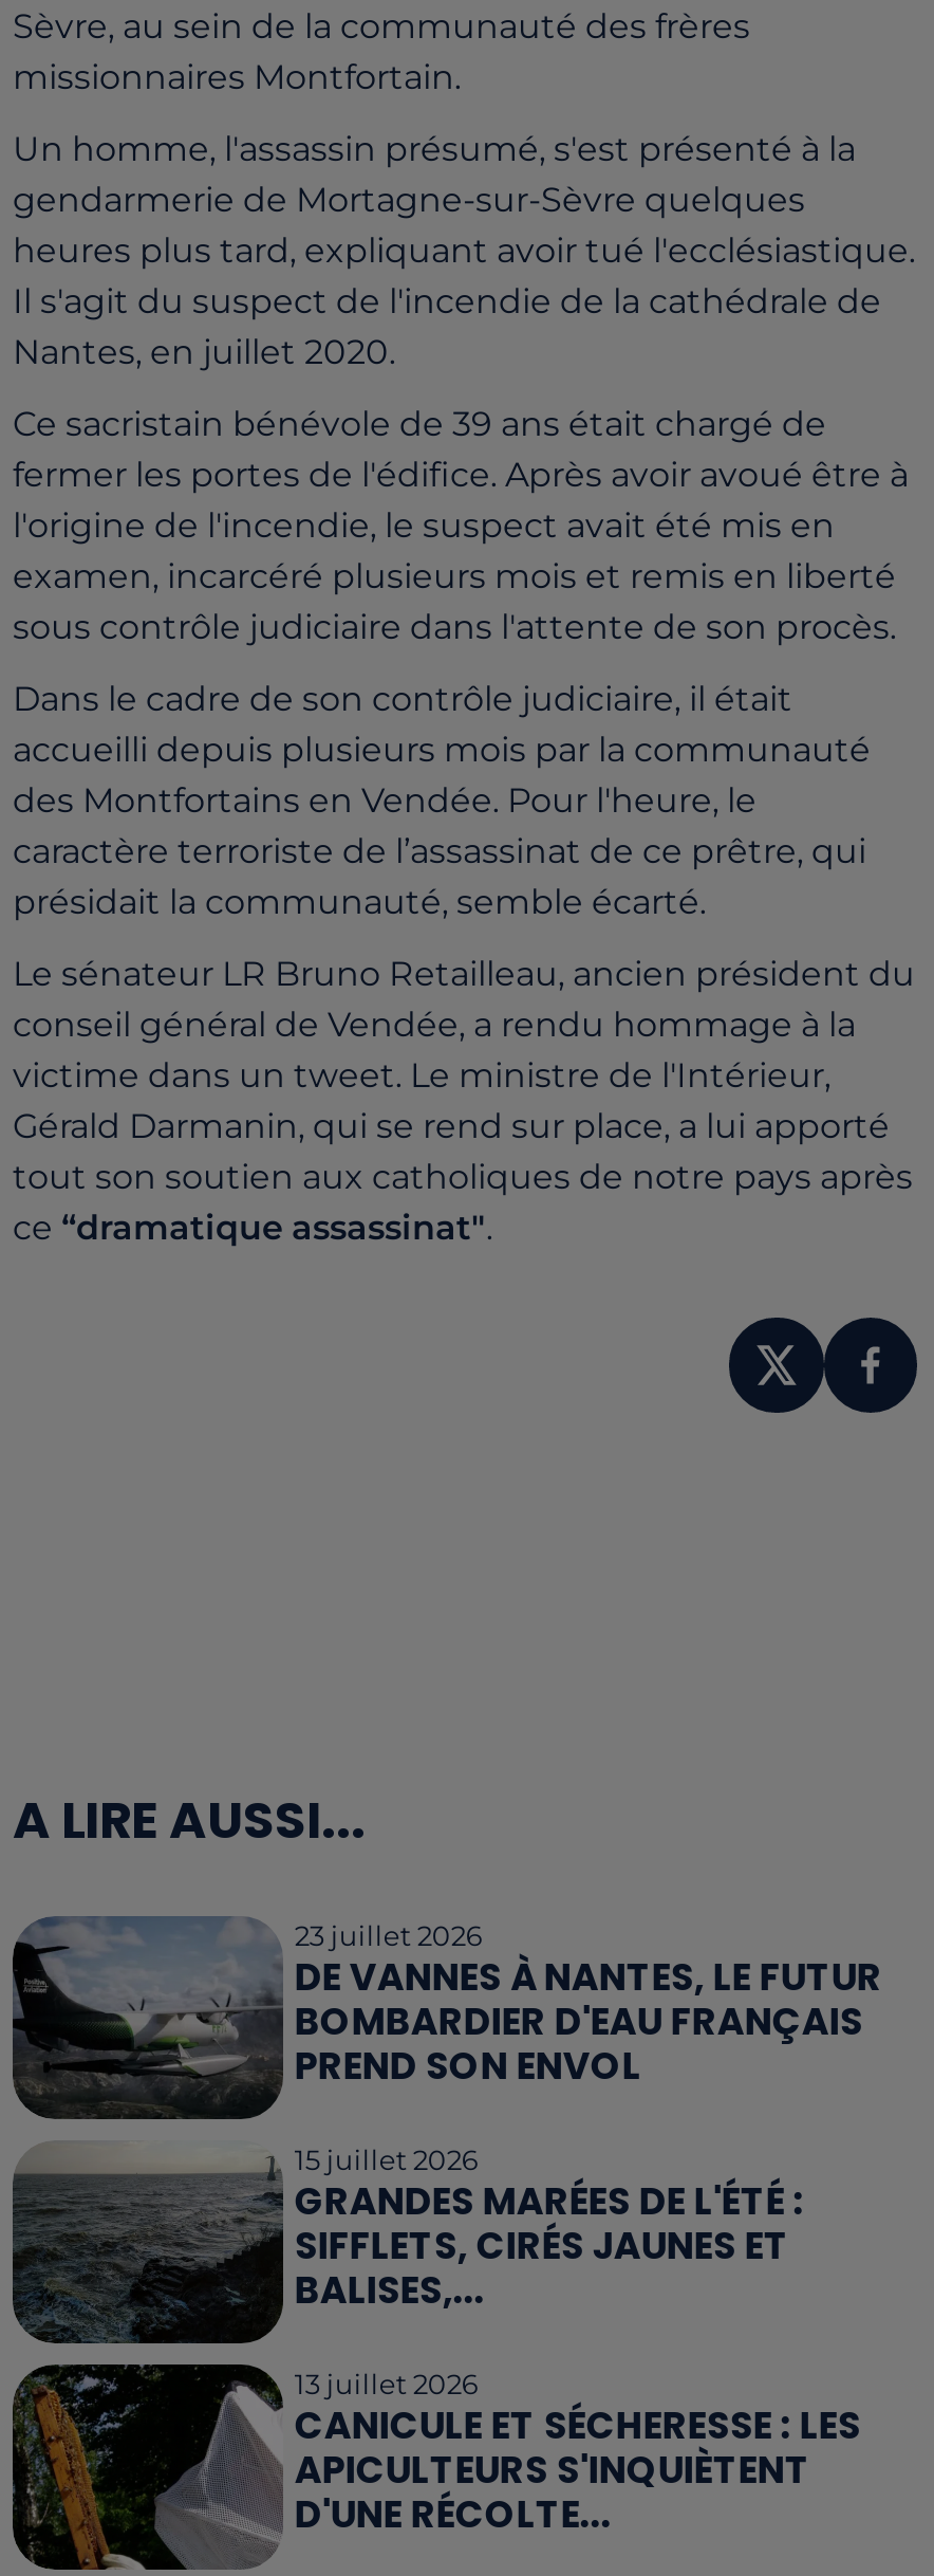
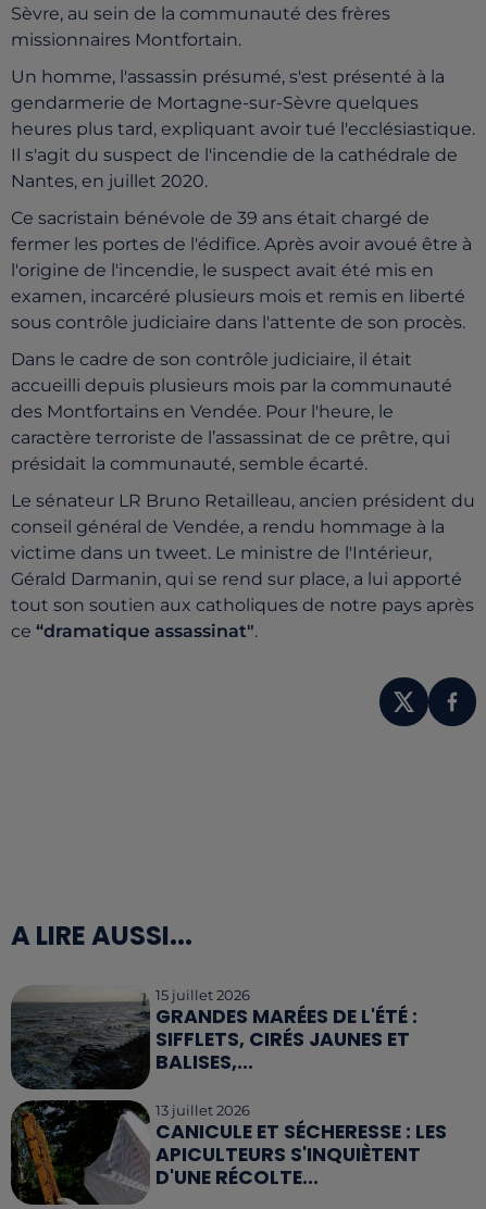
- [image]
- 23 juillet 2026
- DE VANNES À NANTES, LE FUTUR
- BOMBARDIER D'EAU FRANÇAIS
- PREND SON ENVOL
